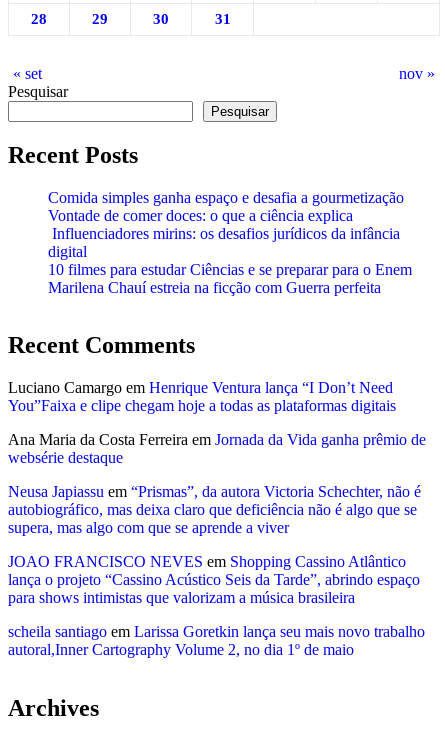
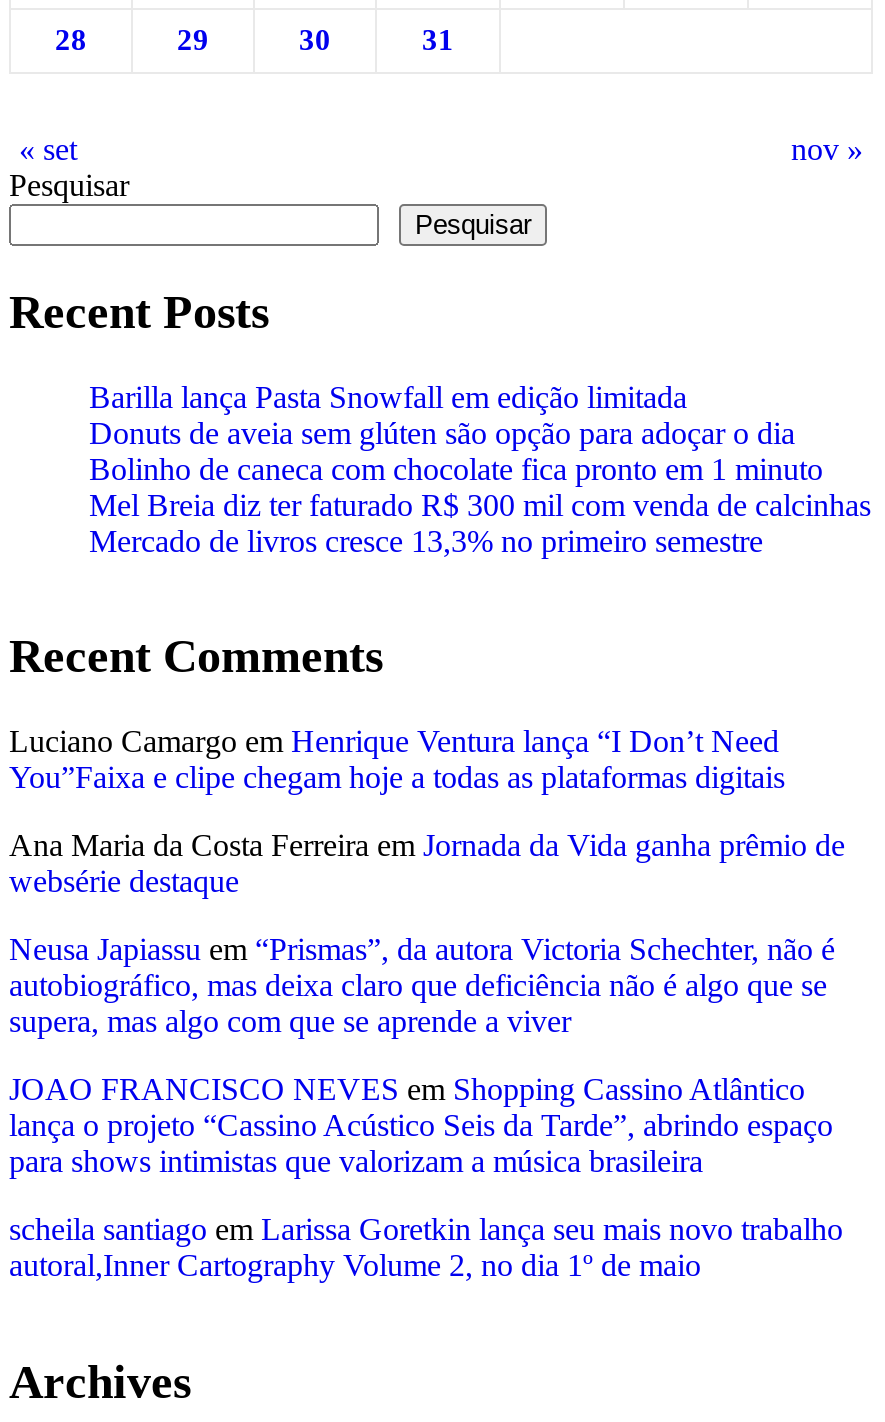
- Comida simples ganha espaço e desafia a gourmetização
- Vontade de comer doces: o que a ciência explica
- Influenciadores mirins: os desafios jurídicos da infância
- digital
- 10 filmes para estudar Ciências e se preparar para o Enem
- Marilena Chauí estreia na ficção com Guerra perfeita
+ Barilla lança Pasta Snowfall em edição limitada
+ Donuts de aveia sem glúten são opção para adoçar o dia
+ Bolinho de caneca com chocolate fica pronto em 1 minuto
+ Mel Breia diz ter faturado R$ 300 mil com venda de calcinhas
+ Mercado de livros cresce 13,3% no primeiro semestre
